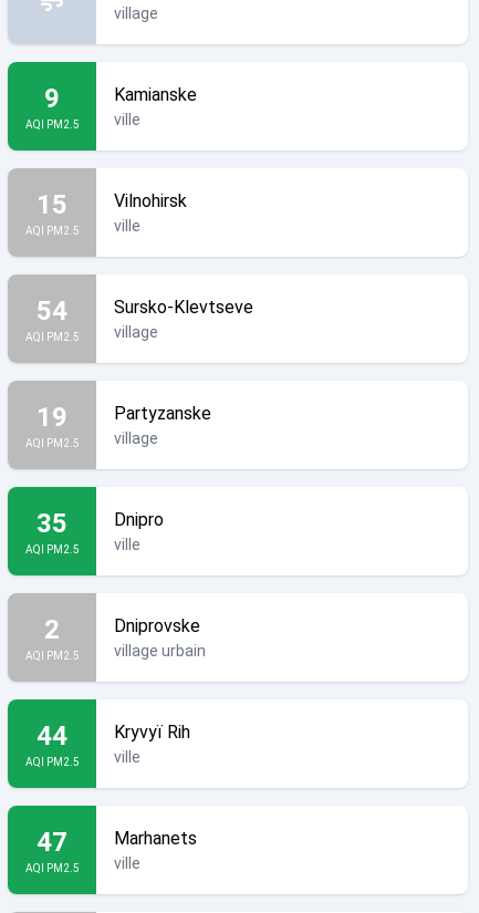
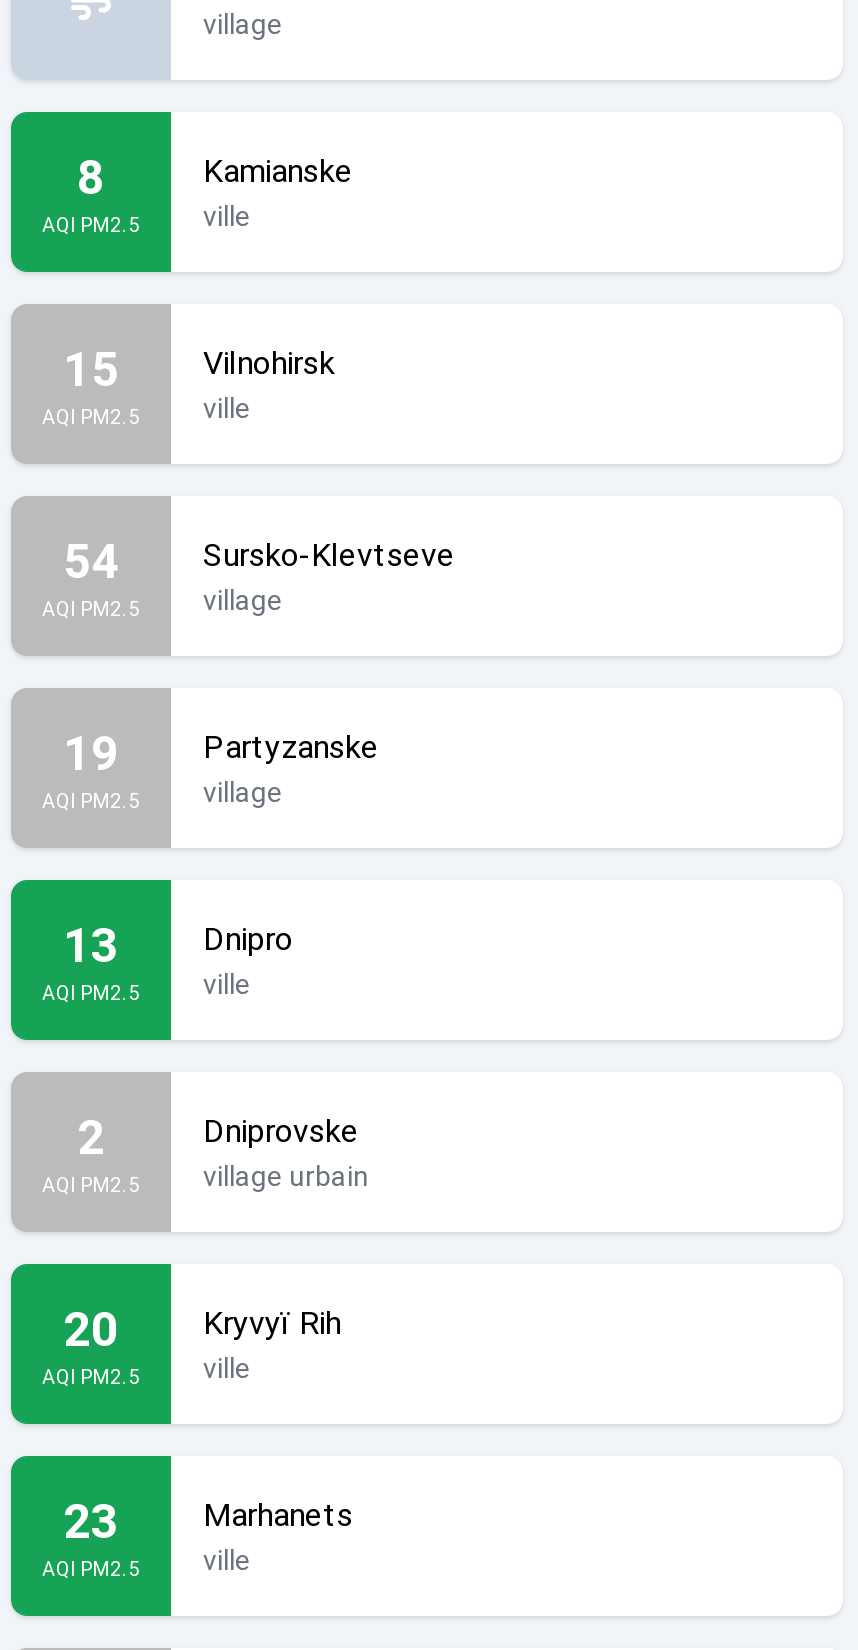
- 9
+ 8

- 35
+ 13

- 44
+ 20

- 47
+ 23
